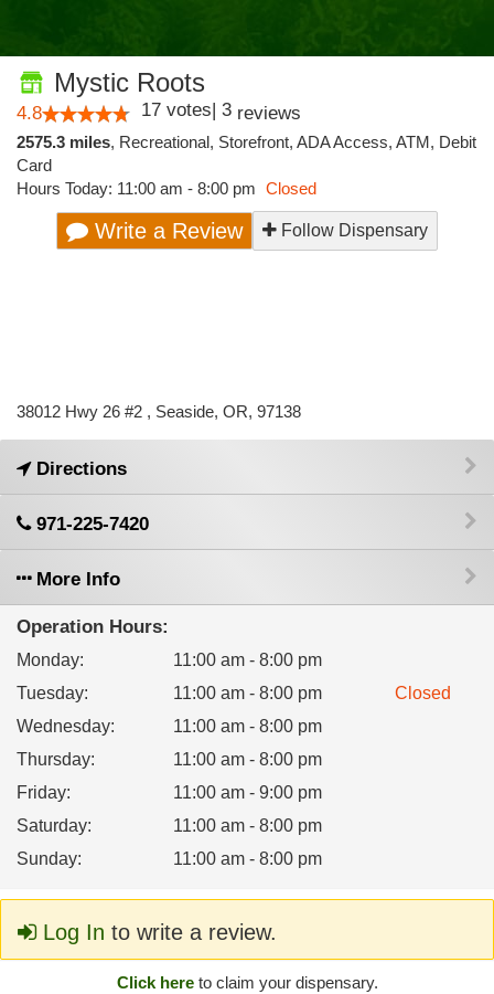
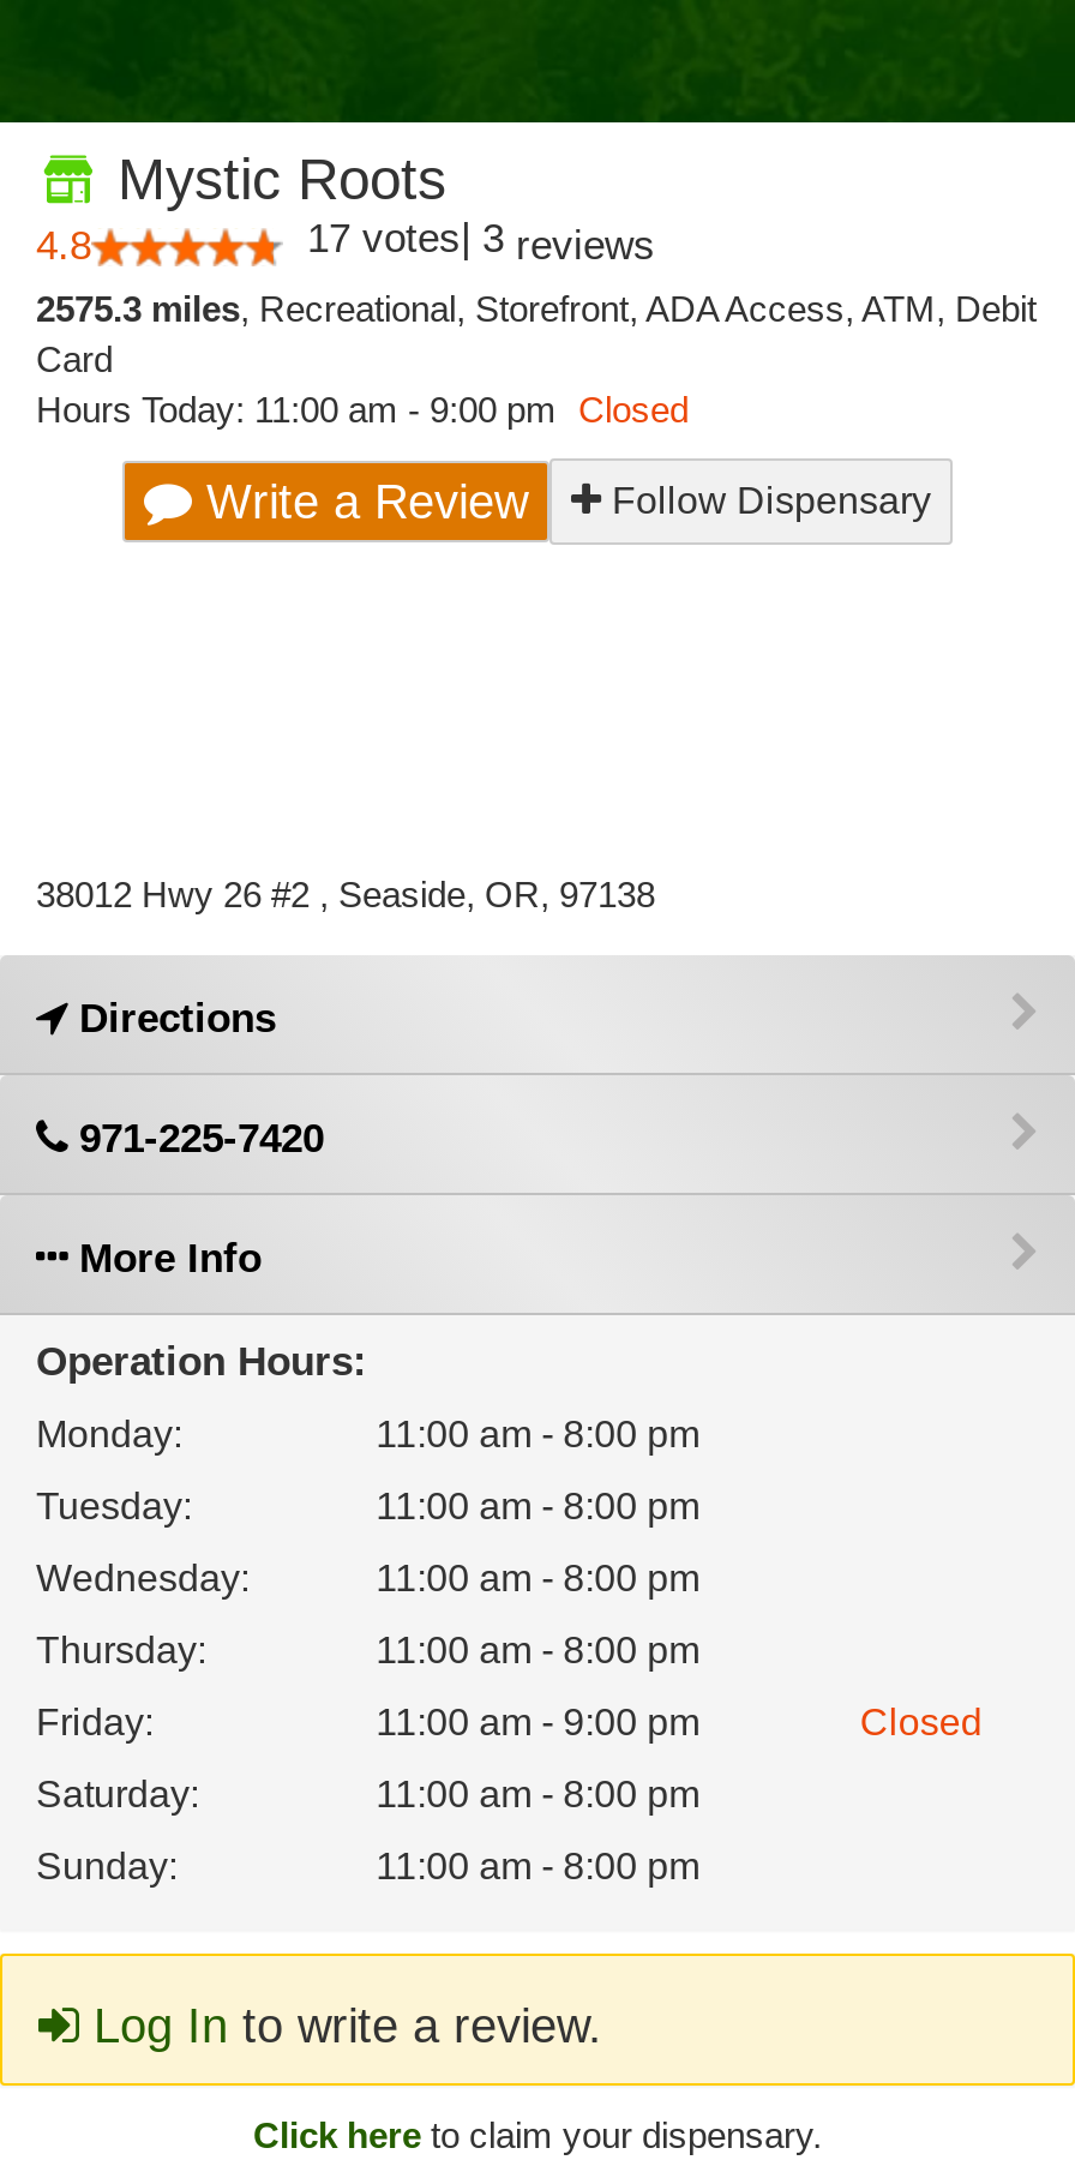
- Hours Today: 11:00 am - 8:00 pm Closed
+ Hours Today: 11:00 am - 9:00 pm Closed

moved down: Closed
